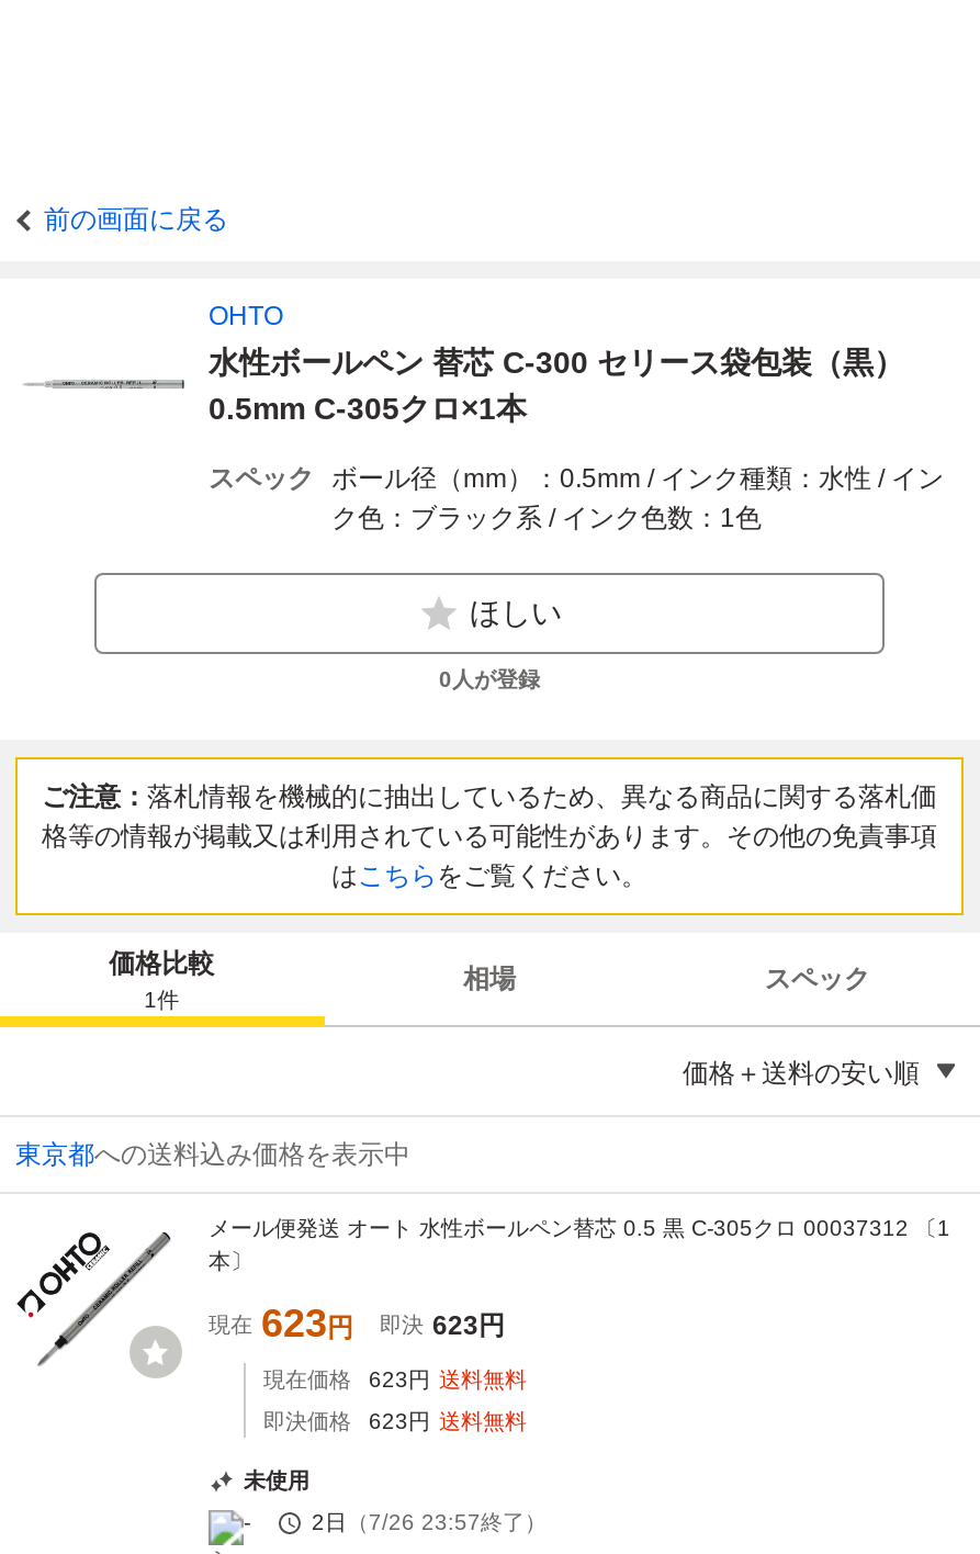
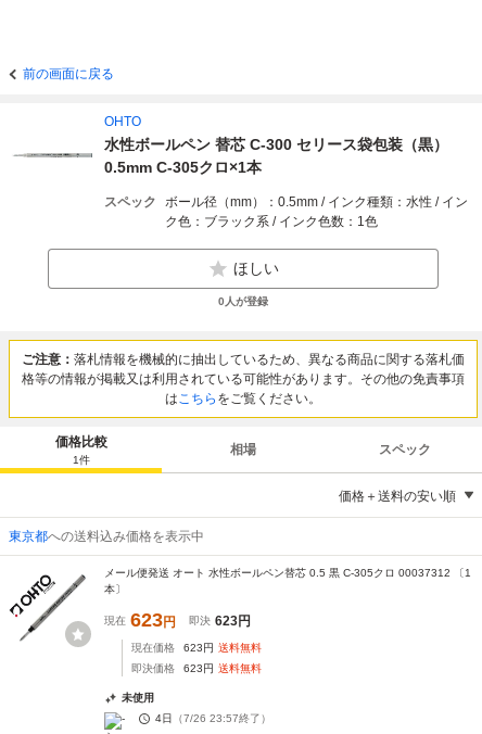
- 2日（7/26 23:57終了）
+ 4日（7/26 23:57終了）
